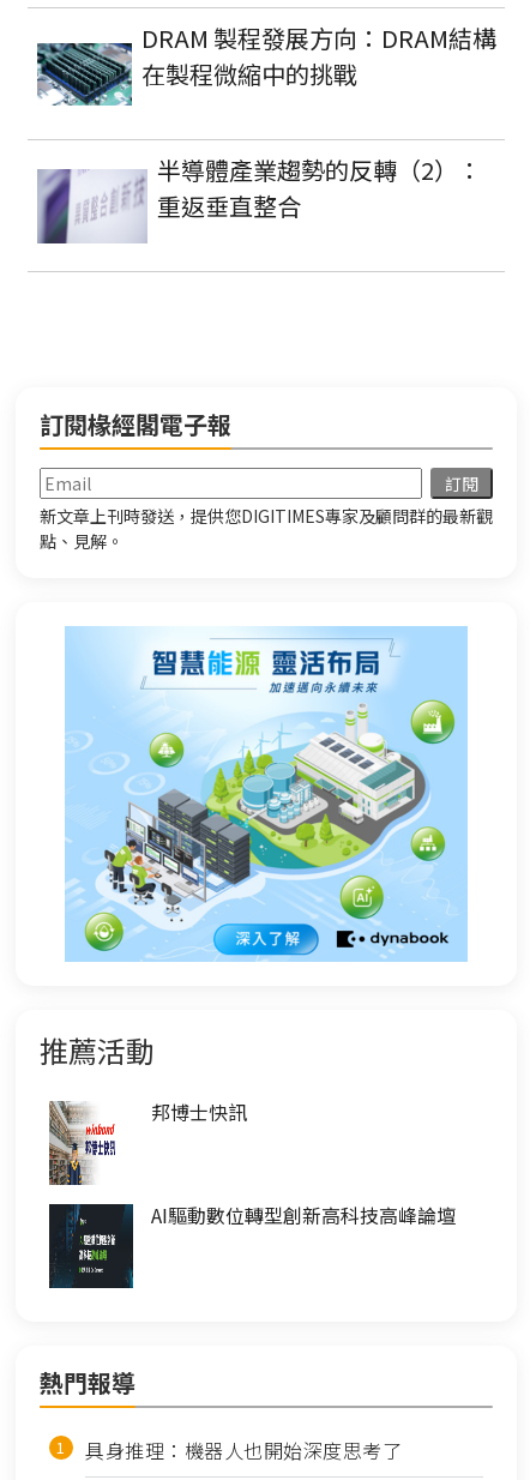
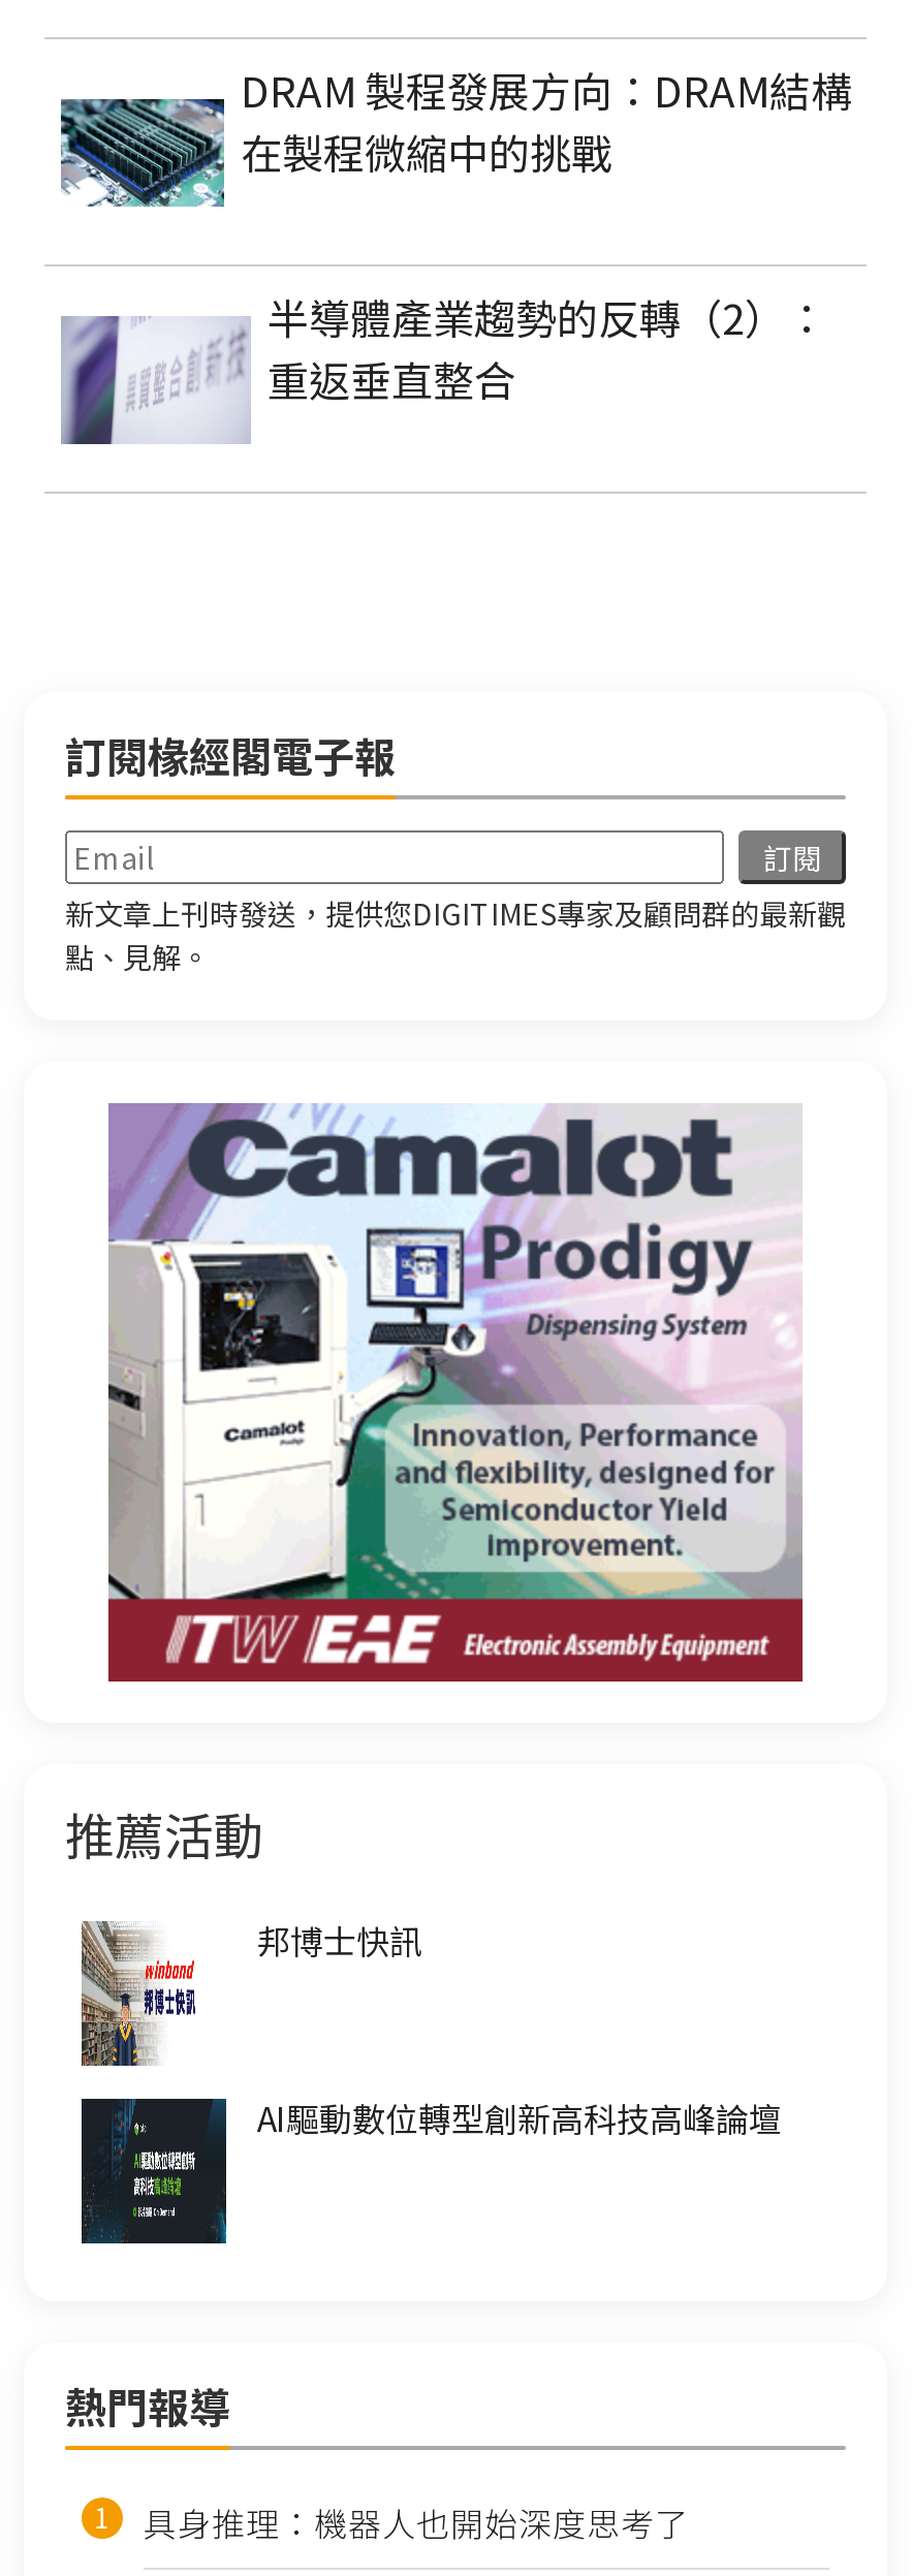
- [image]
+ [image]
